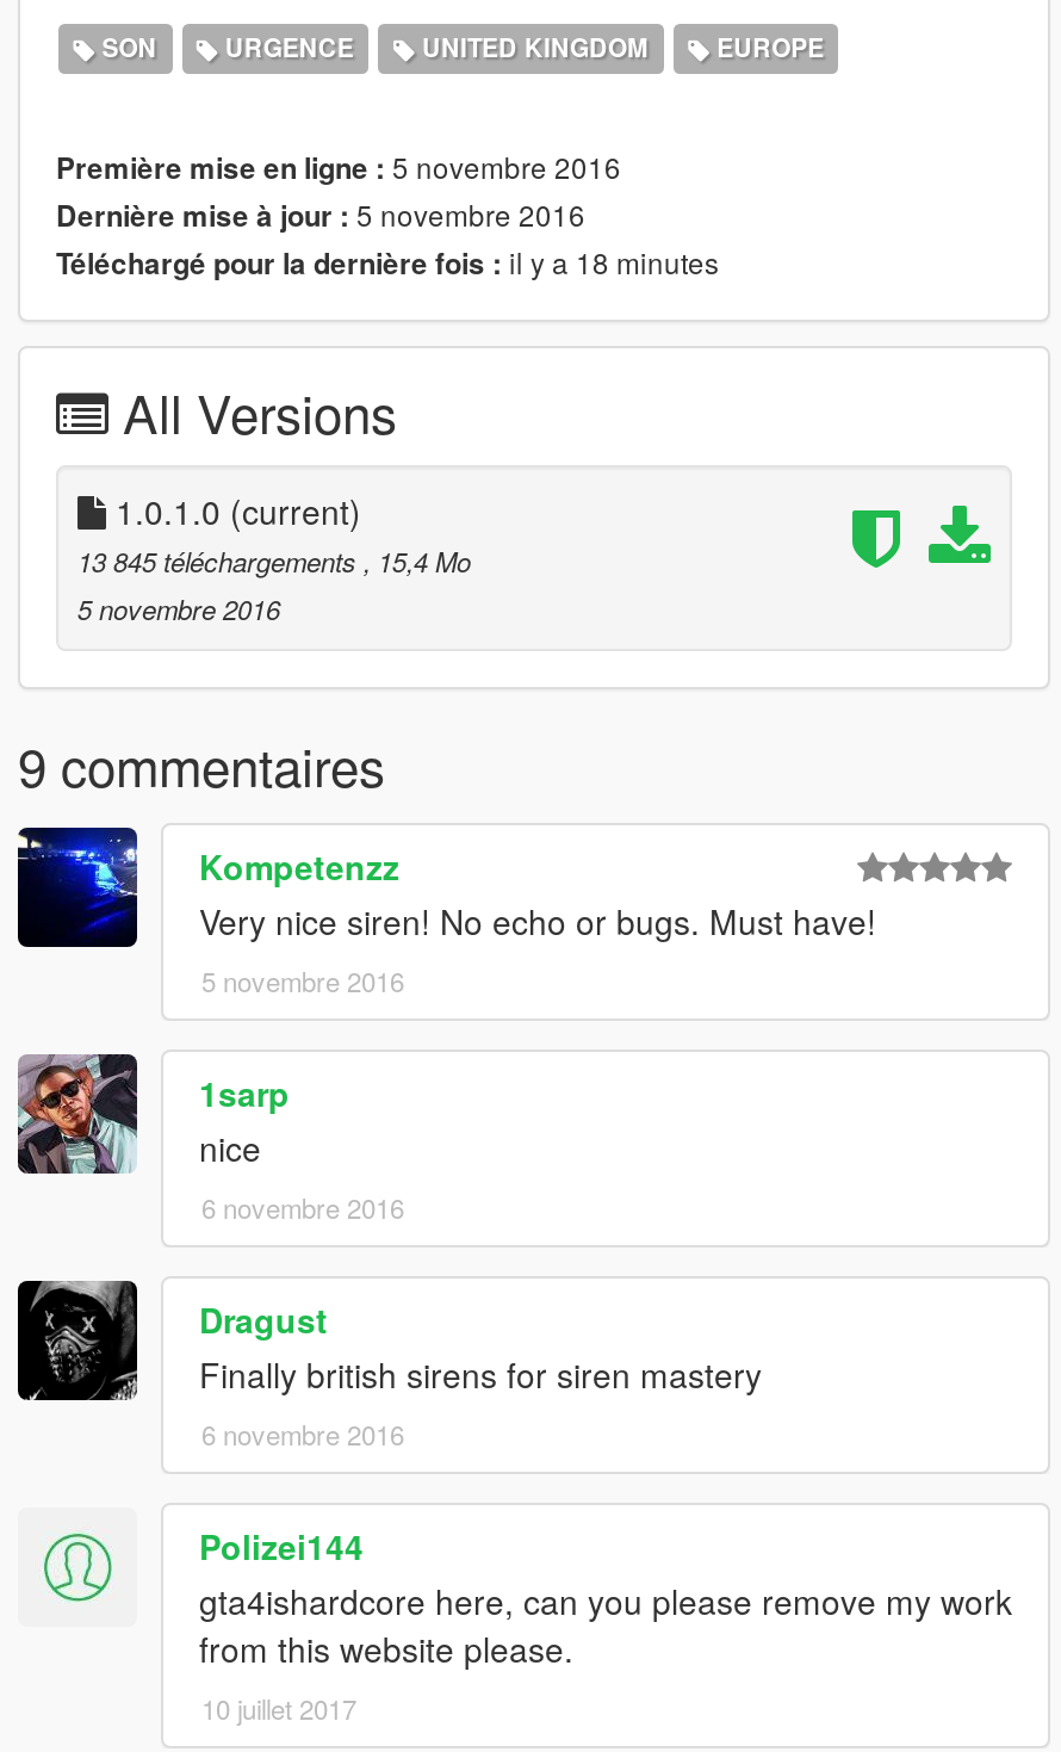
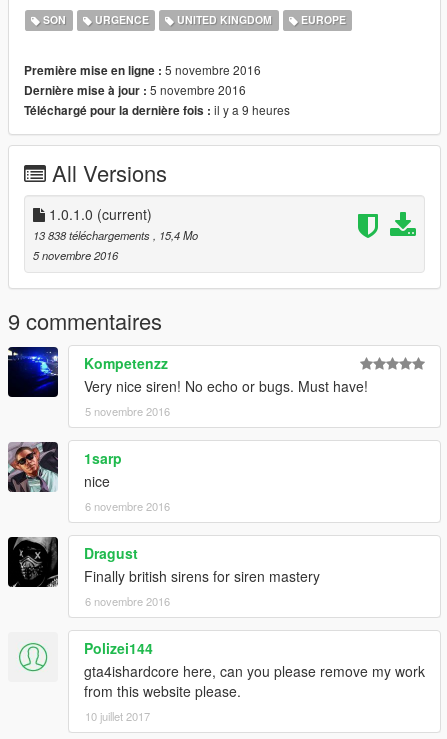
- Téléchargé pour la dernière fois : il y a 18 minutes
+ Téléchargé pour la dernière fois : il y a 9 heures

- 13 845 téléchargements, 15,4 Mo
+ 13 838 téléchargements, 15,4 Mo
